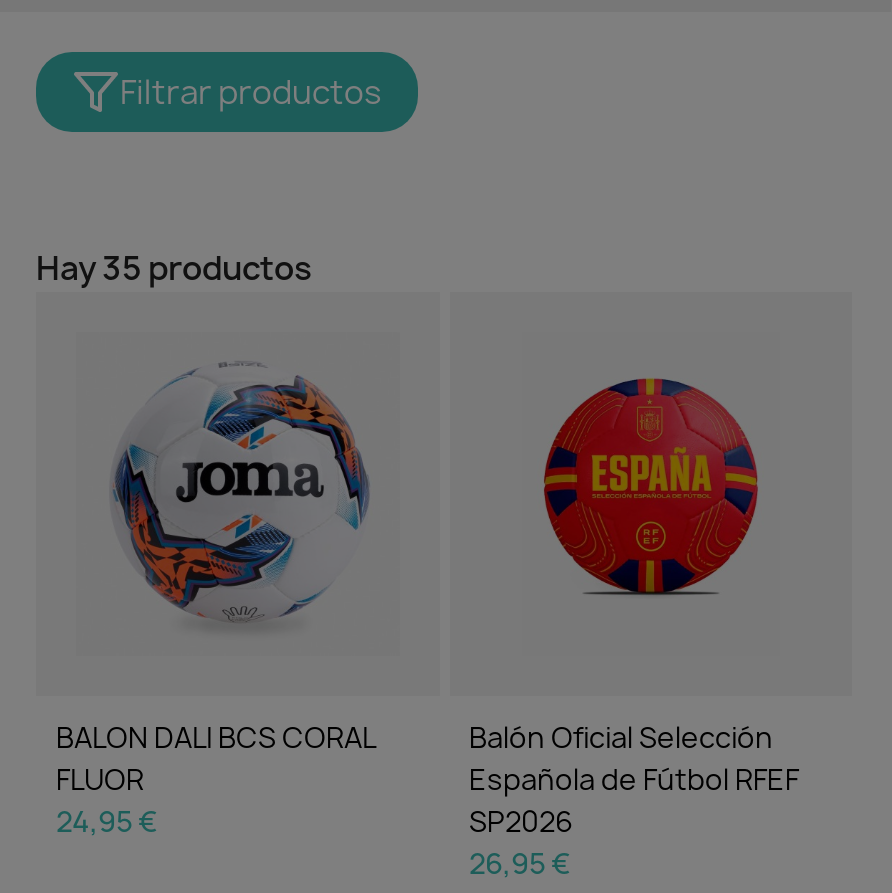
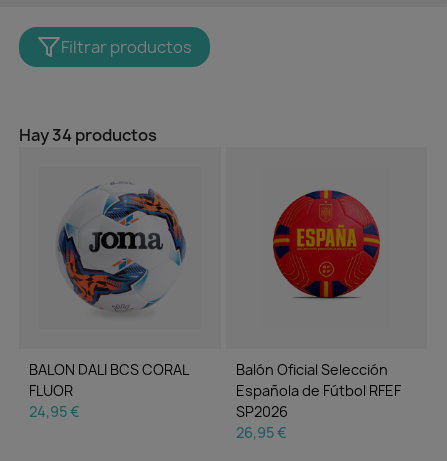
- Hay 35 productos
+ Hay 34 productos
